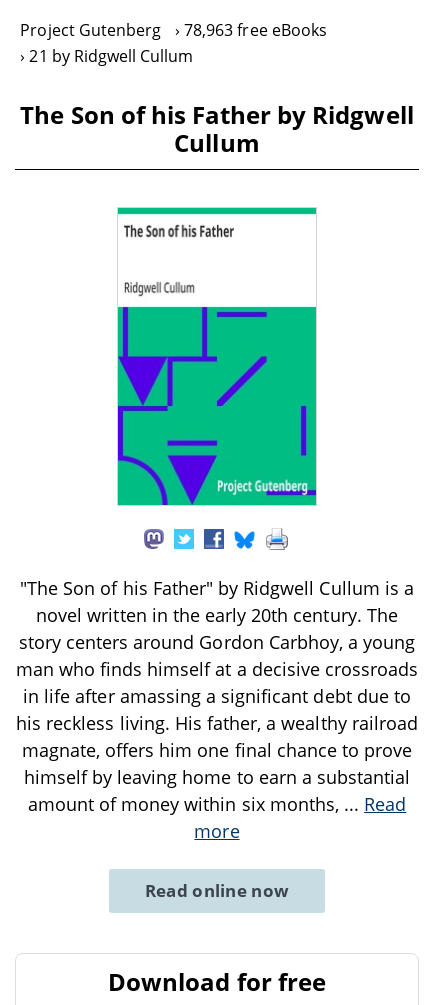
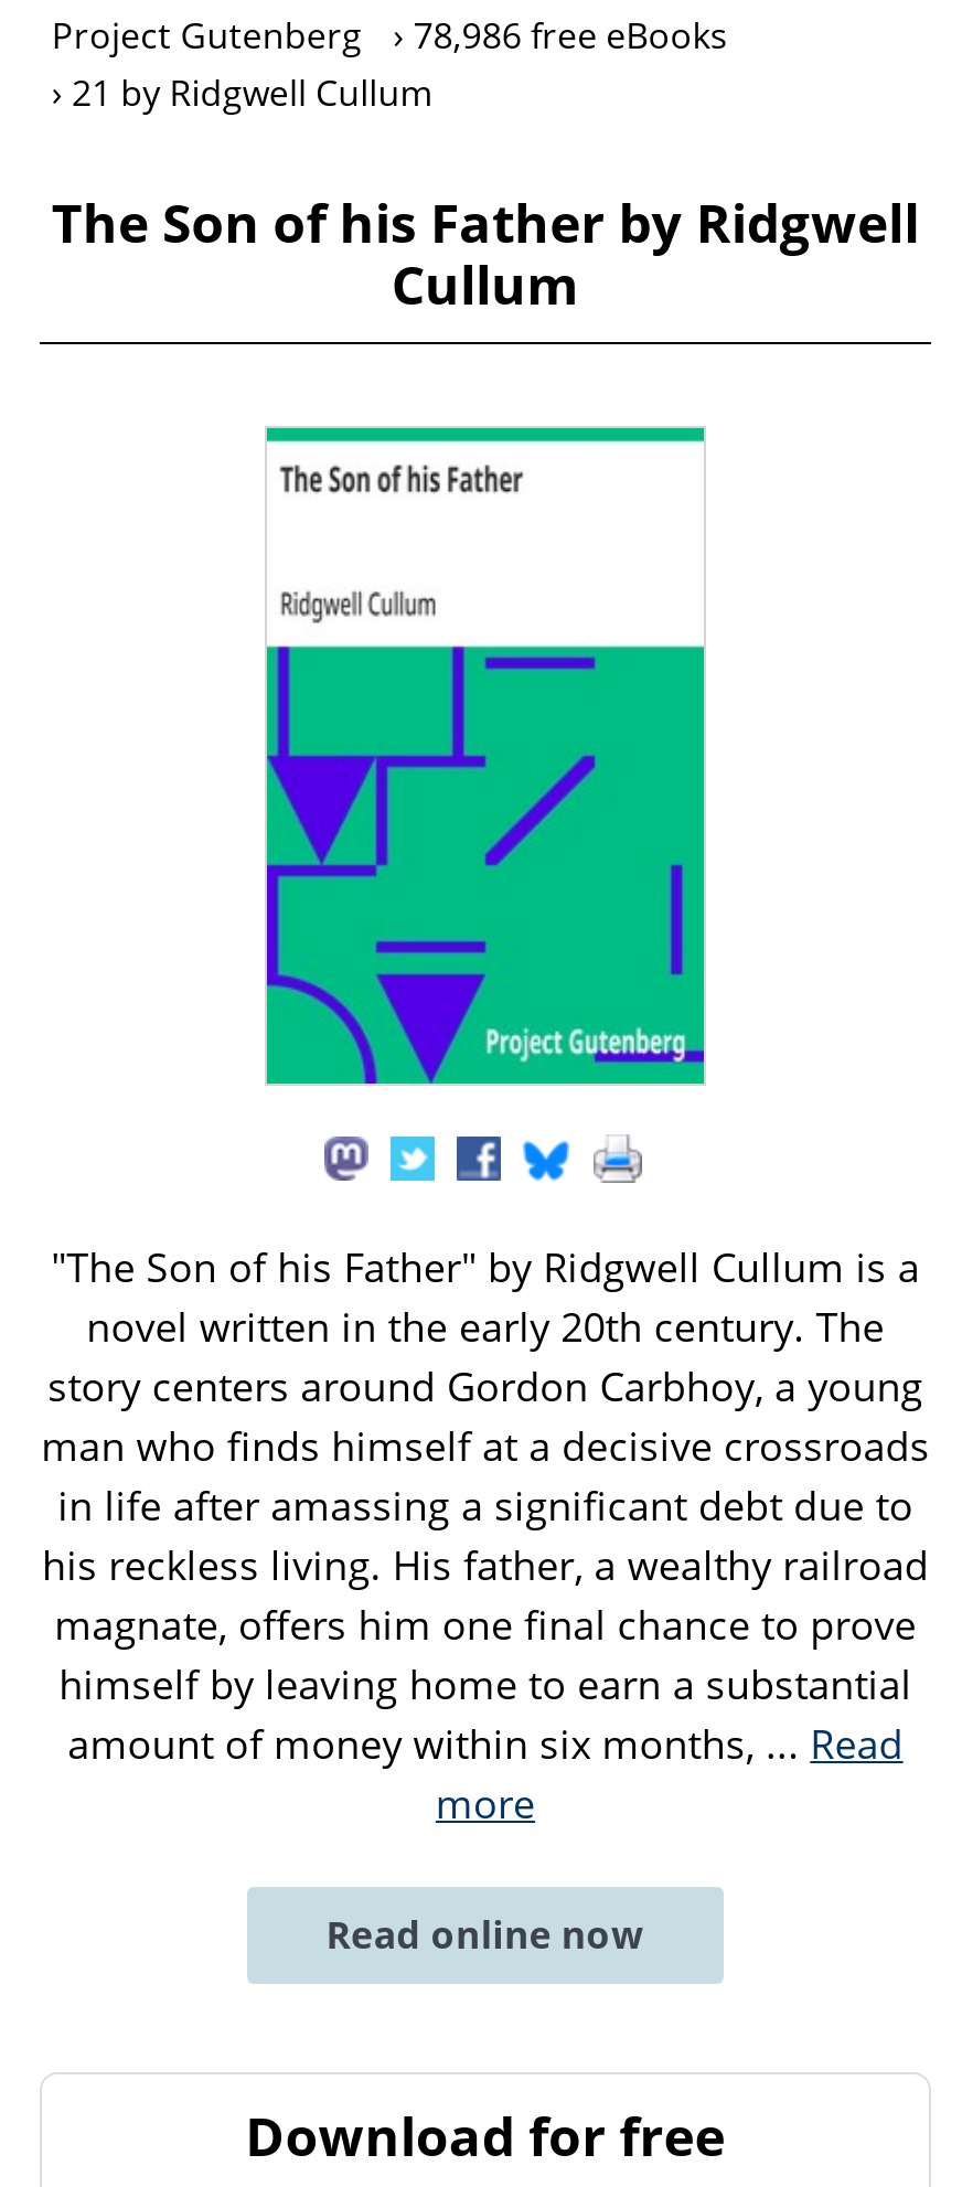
- Project Gutenberg 78,963 free eBooks
+ Project Gutenberg 78,986 free eBooks
